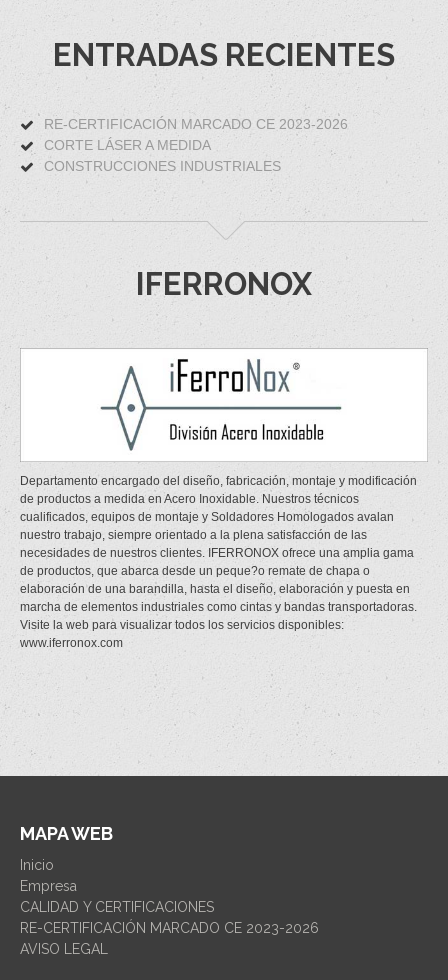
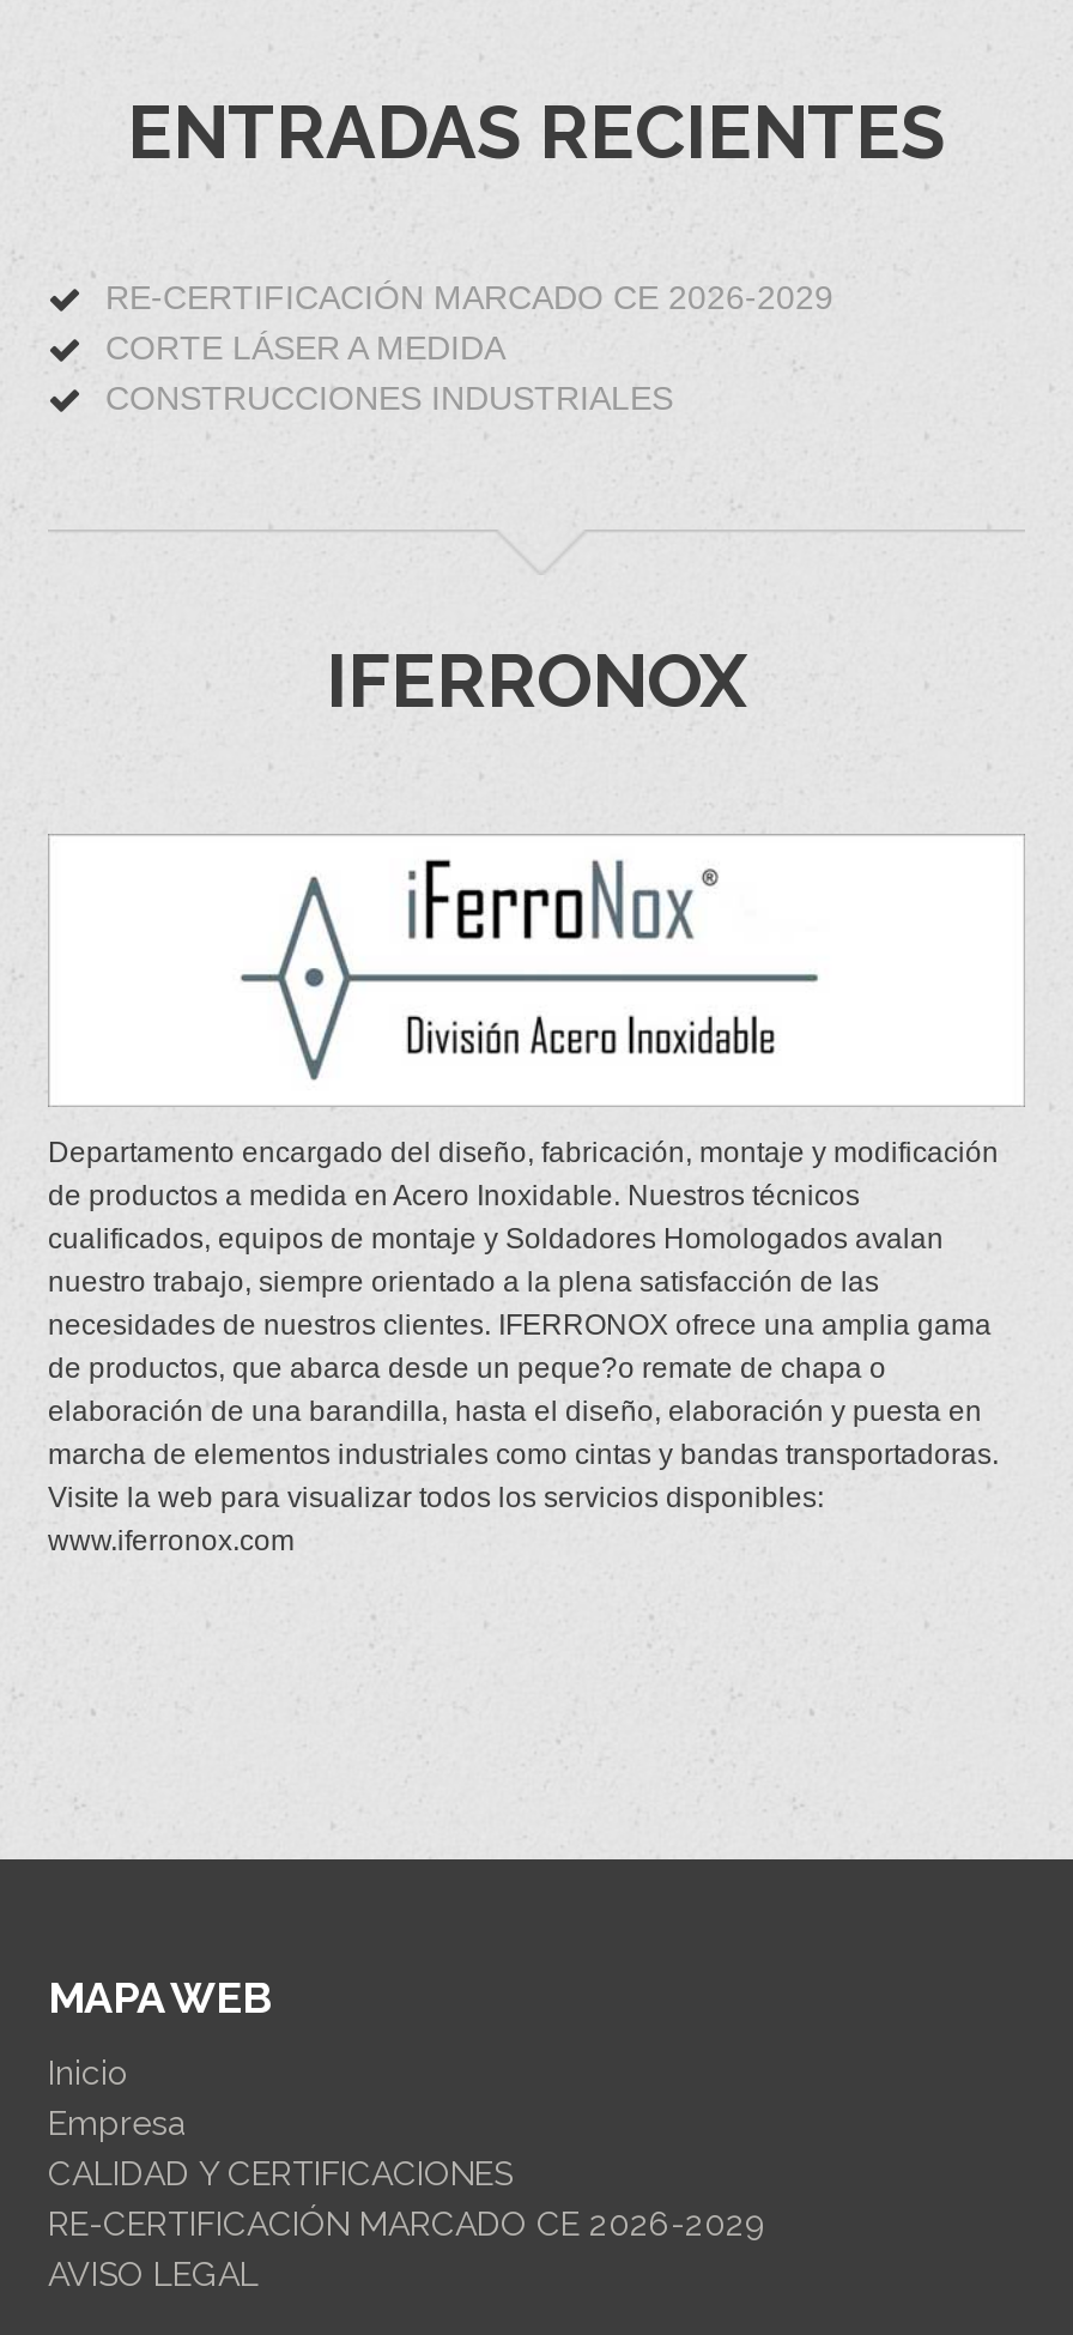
- RE-CERTIFICACIÓN MARCADO CE 2023-2026
+ RE-CERTIFICACIÓN MARCADO CE 2026-2029

- RE-CERTIFICACIÓN MARCADO CE 2023-2026
+ RE-CERTIFICACIÓN MARCADO CE 2026-2029
